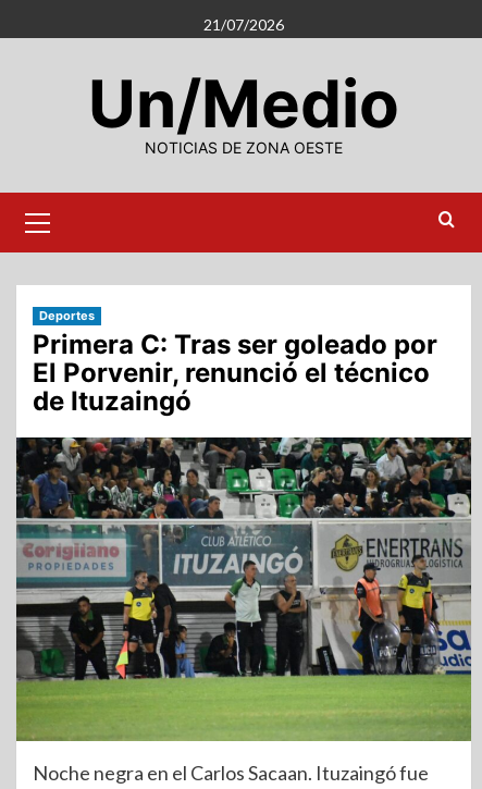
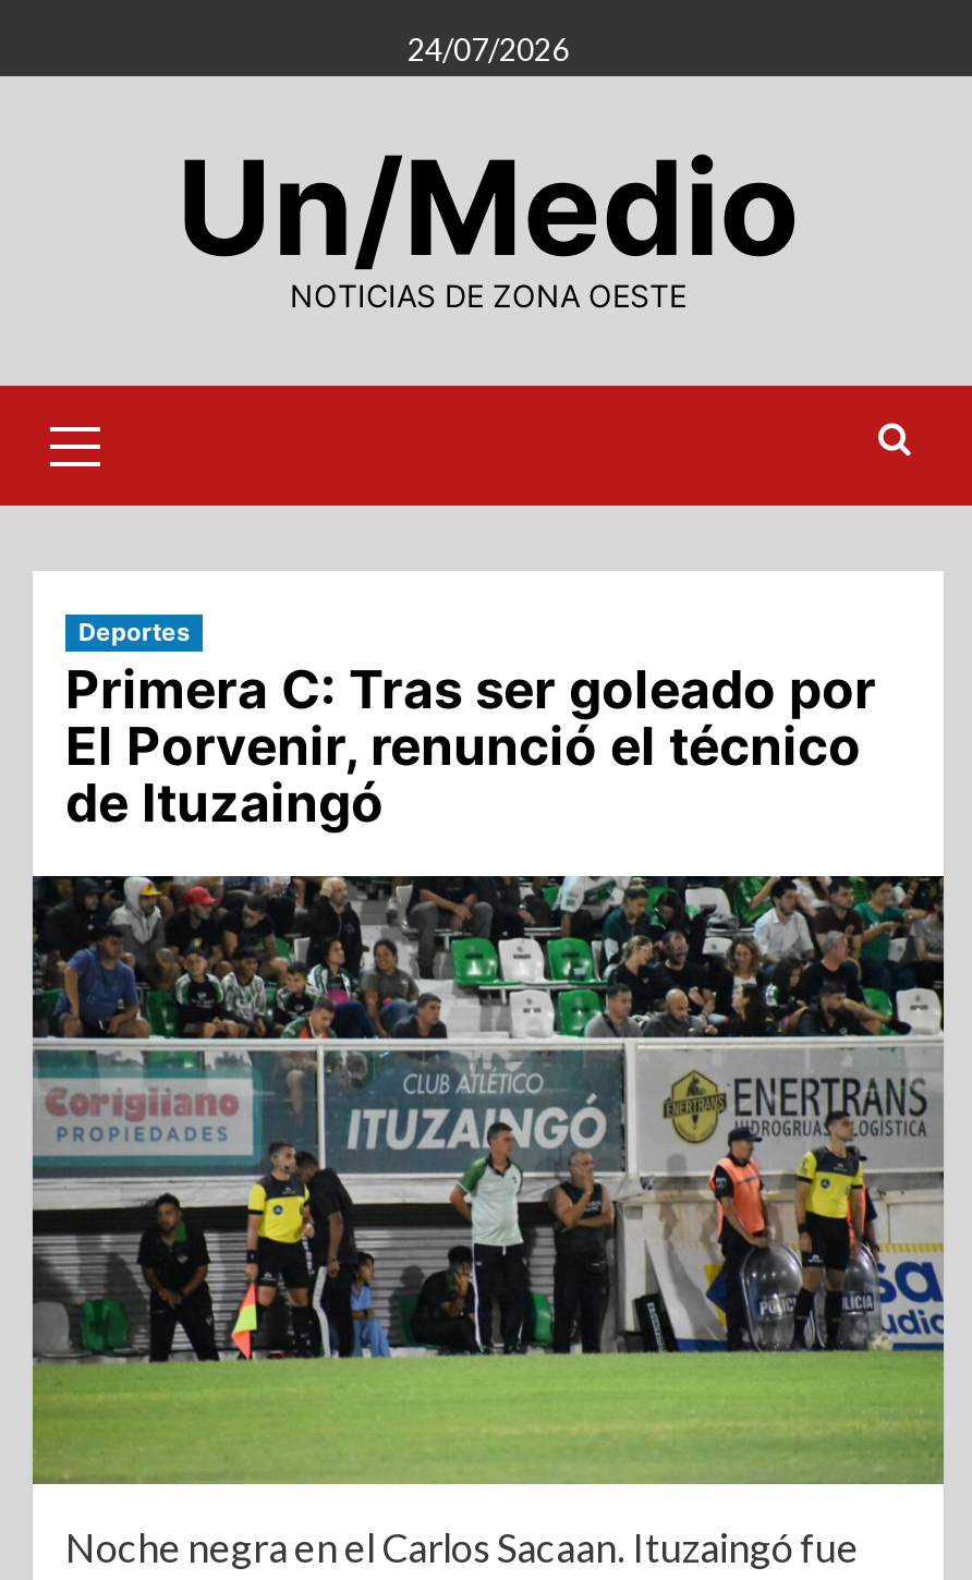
- 21/07/2026
+ 24/07/2026
